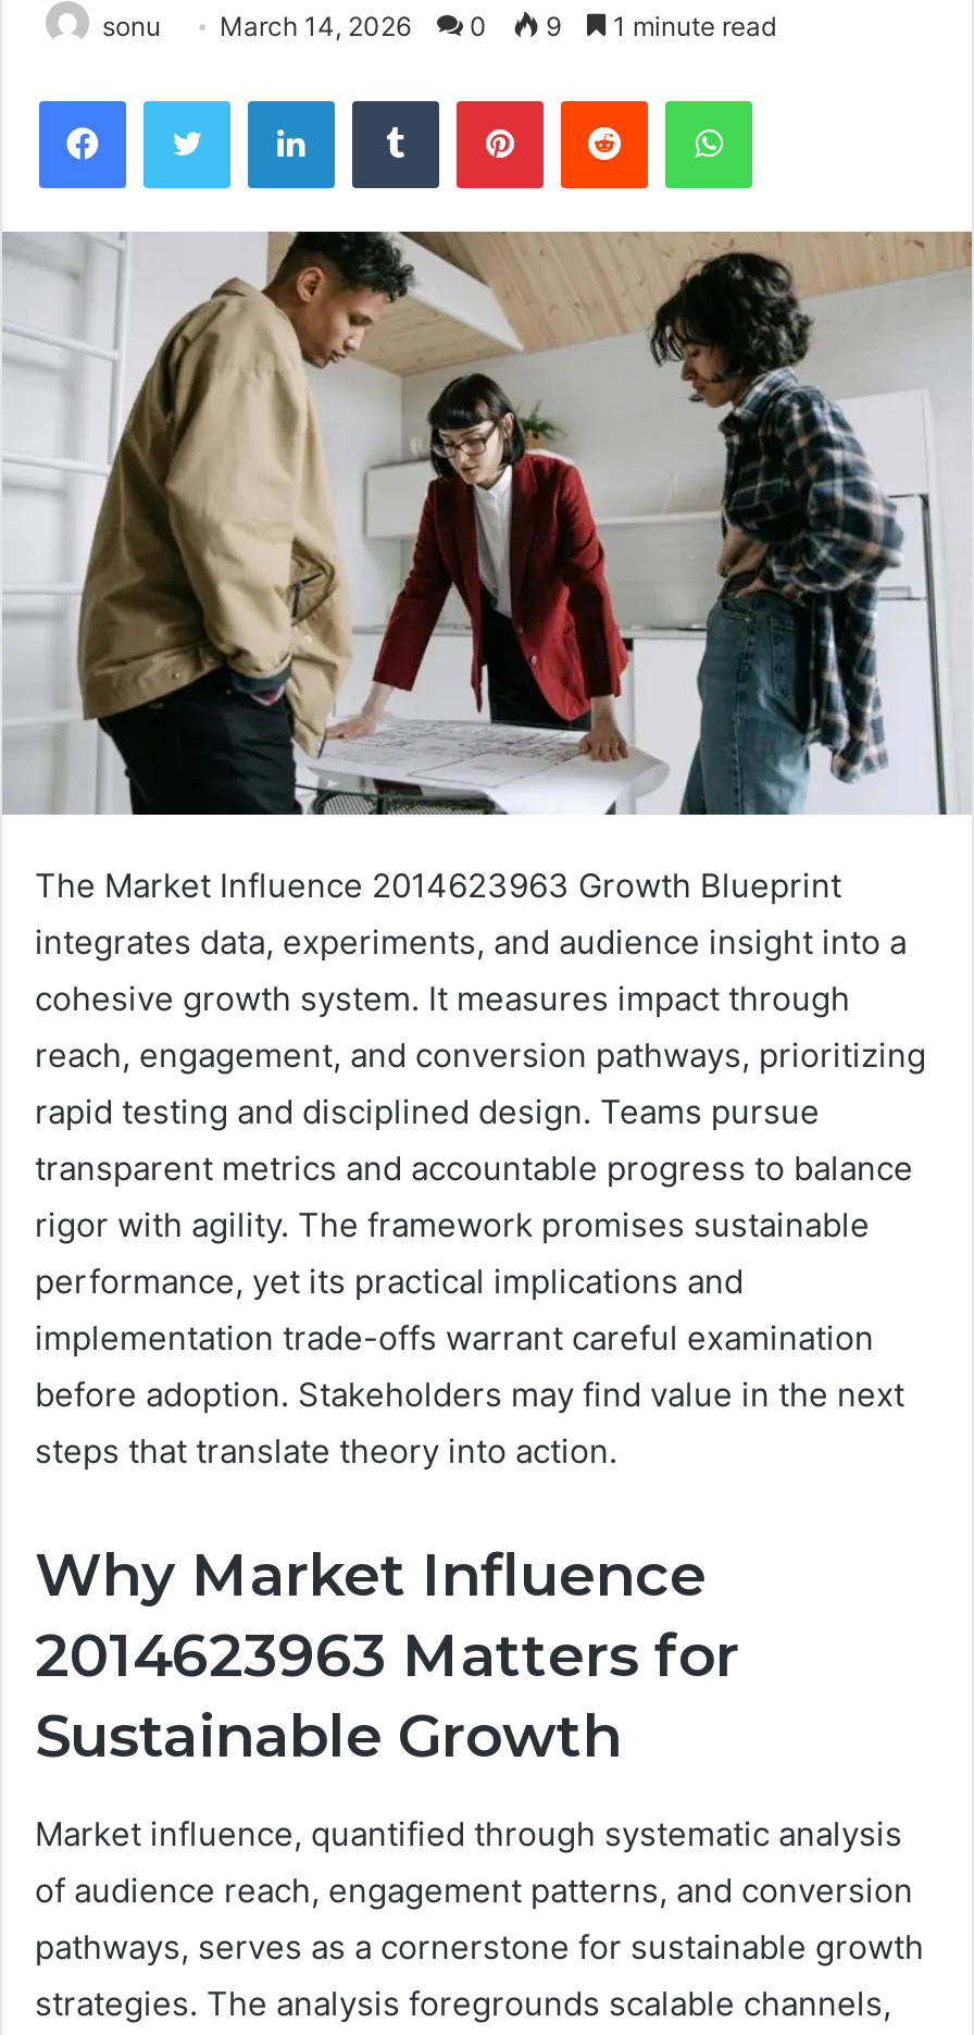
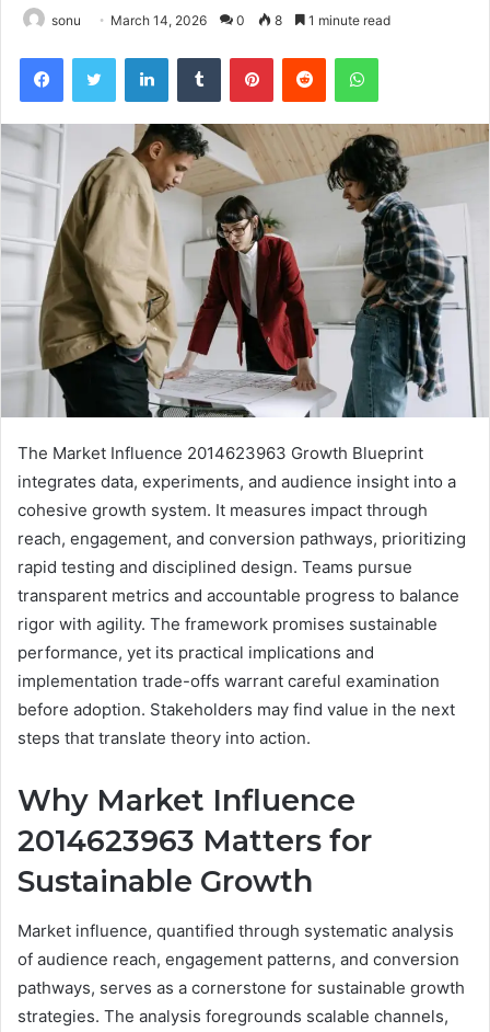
- sonu March 14, 2026 0 9 1 minute read
+ sonu March 14, 2026 0 8 1 minute read
